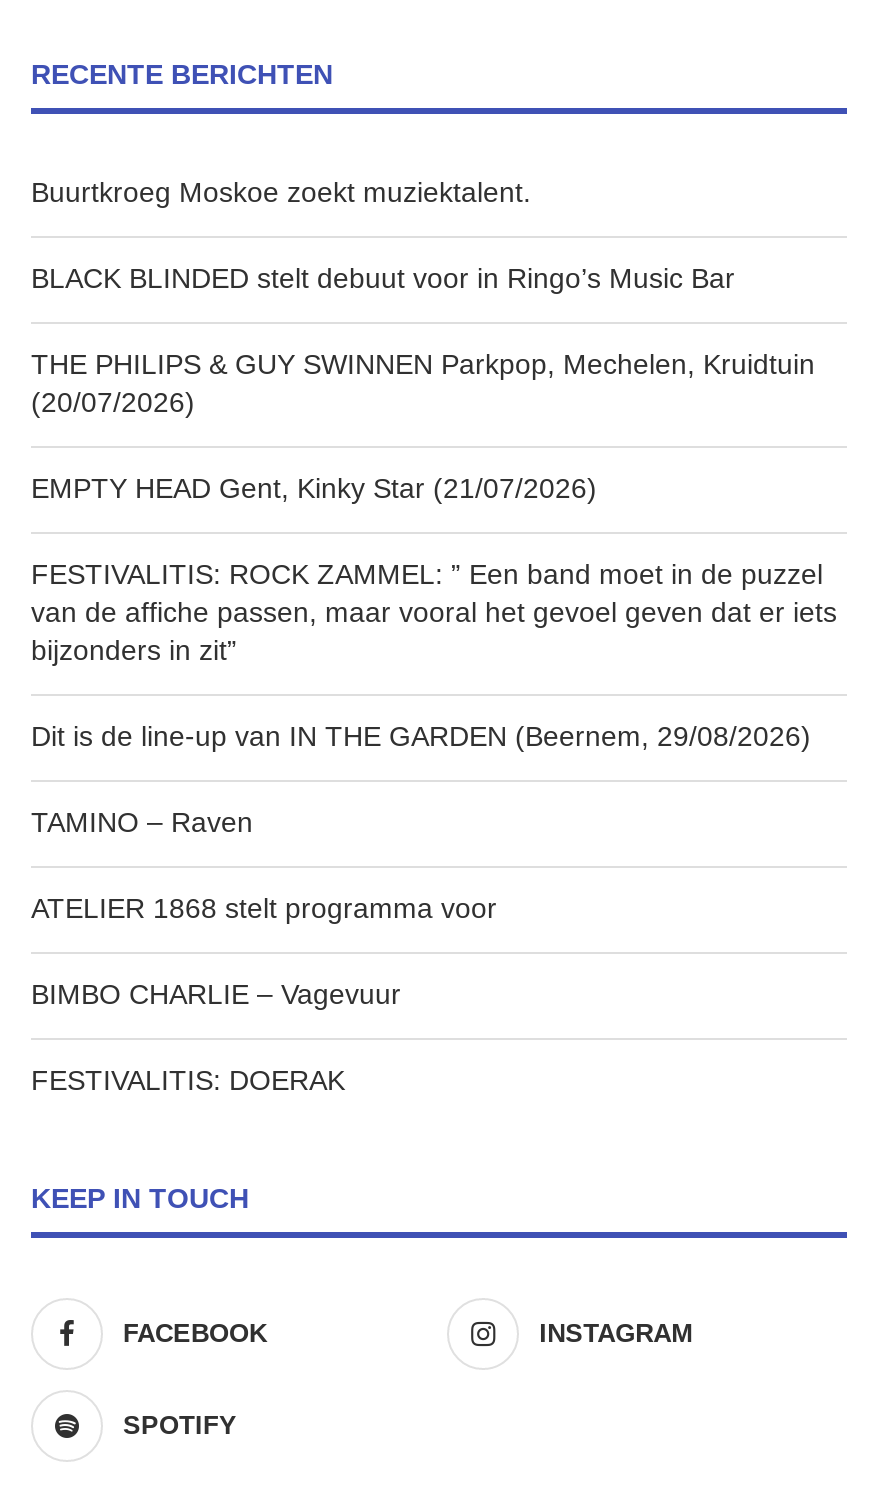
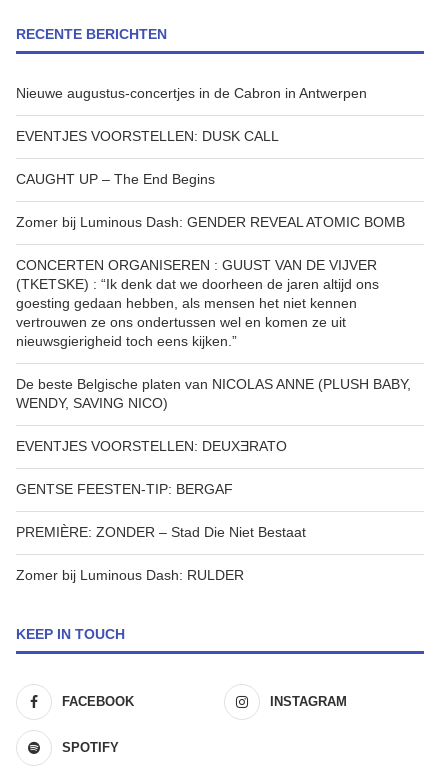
- Buurtkroeg Moskoe zoekt muziektalent.
+ Nieuwe augustus-concertjes in de Cabron in Antwerpen

- BLACK BLINDED stelt debuut voor in Ringo’s Music Bar
+ EVENTJES VOORSTELLEN: DUSK CALL

- THE PHILIPS & GUY SWINNEN Parkpop, Mechelen, Kruidtuin
- (20/07/2026)
+ CAUGHT UP – The End Begins

- EMPTY HEAD Gent, Kinky Star (21/07/2026)
+ Zomer bij Luminous Dash: GENDER REVEAL ATOMIC BOMB

- FESTIVALITIS: ROCK ZAMMEL: ” Een band moet in de puzzel
- van de affiche passen, maar vooral het gevoel geven dat er iets
- bijzonders in zit”
+ CONCERTEN ORGANISEREN : GUUST VAN DE VIJVER
+ (TKETSKE) : “Ik denk dat we doorheen de jaren altijd ons
+ goesting gedaan hebben, als mensen het niet kennen
+ vertrouwen ze ons ondertussen wel en komen ze uit
+ nieuwsgierigheid toch eens kijken.”

- Dit is de line-up van IN THE GARDEN (Beernem, 29/08/2026)
+ De beste Belgische platen van NICOLAS ANNE (PLUSH BABY,
+ WENDY, SAVING NICO)

- TAMINO – Raven
+ EVENTJES VOORSTELLEN: DEUXƎRATO

- ATELIER 1868 stelt programma voor
+ GENTSE FEESTEN-TIP: BERGAF

- BIMBO CHARLIE – Vagevuur
+ PREMIÈRE: ZONDER – Stad Die Niet Bestaat

- FESTIVALITIS: DOERAK
+ Zomer bij Luminous Dash: RULDER
